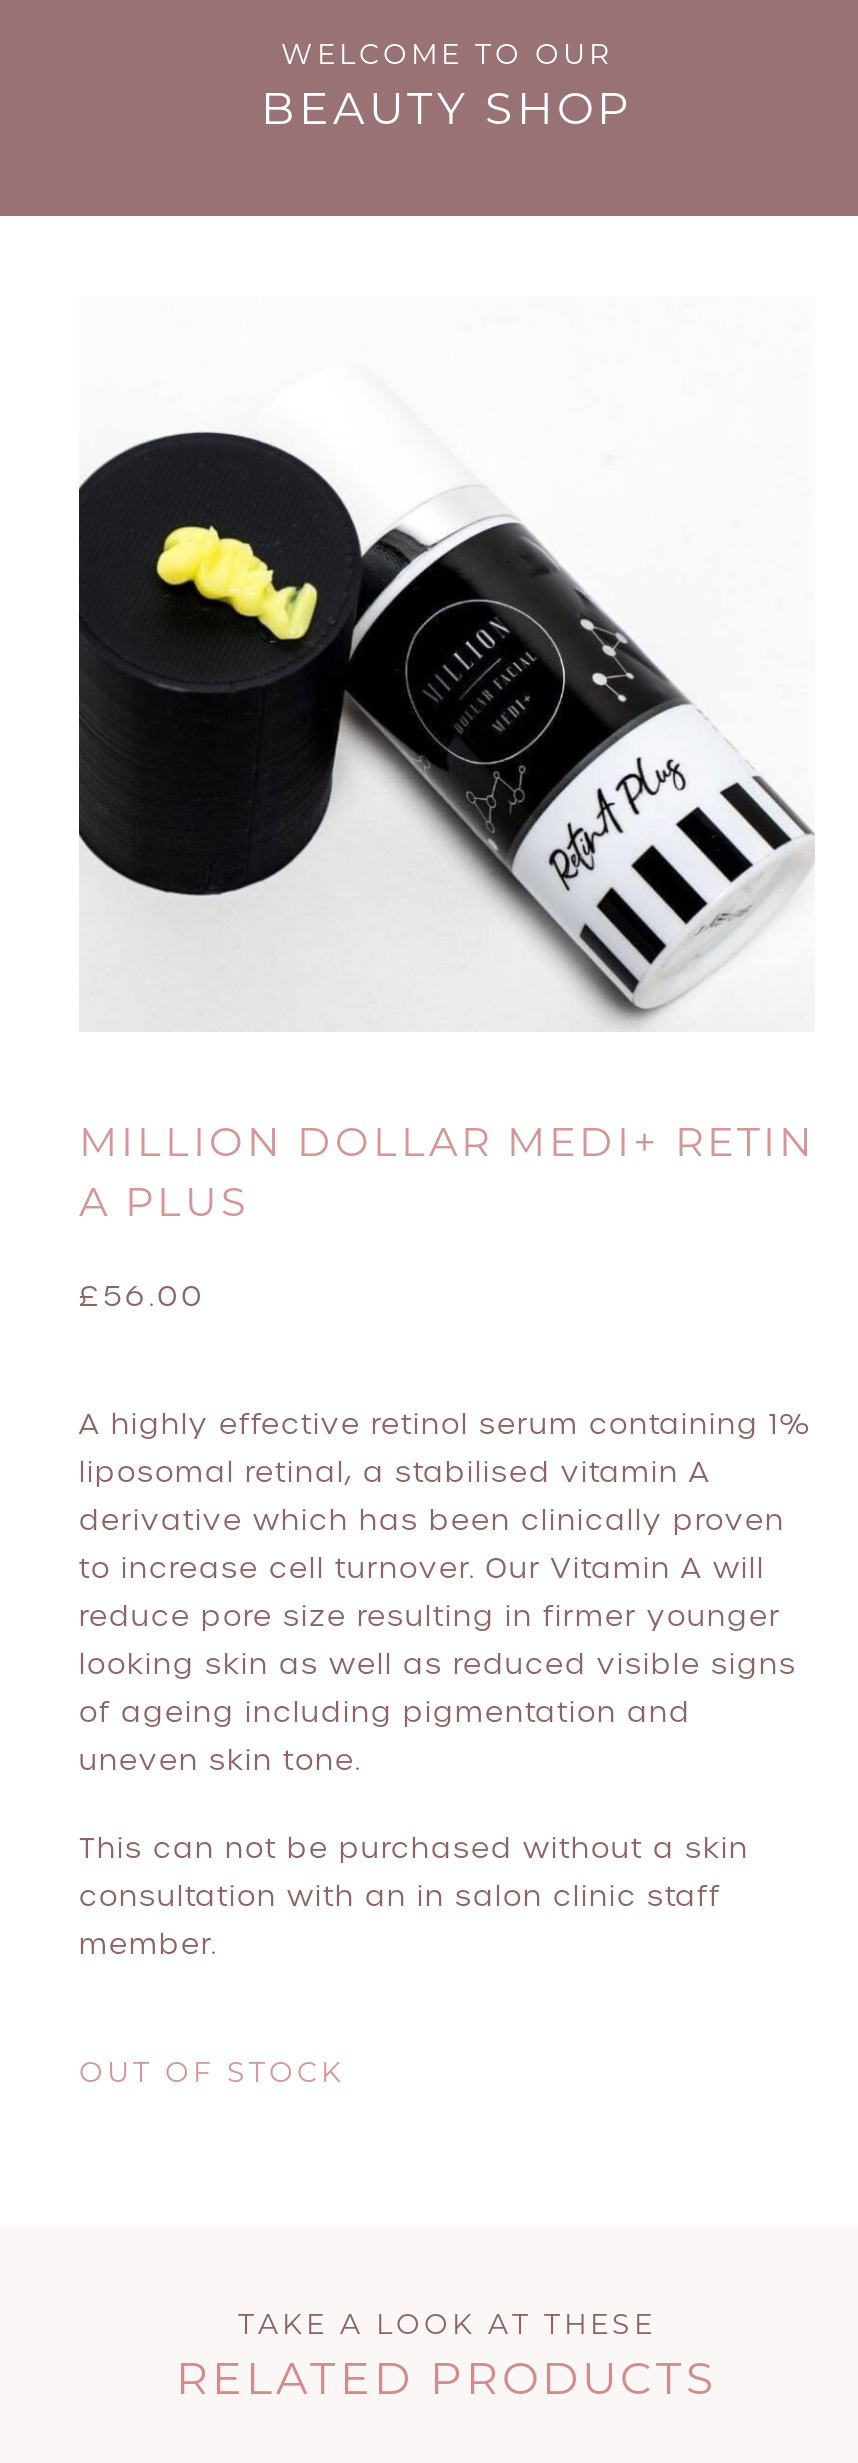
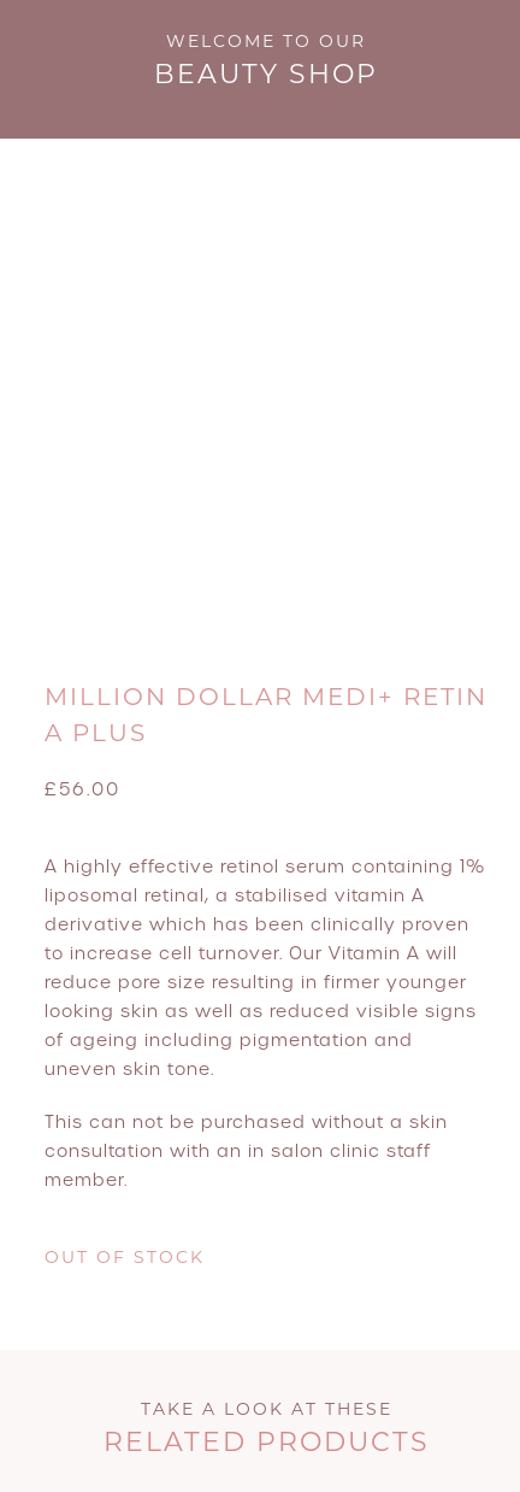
- [image]
